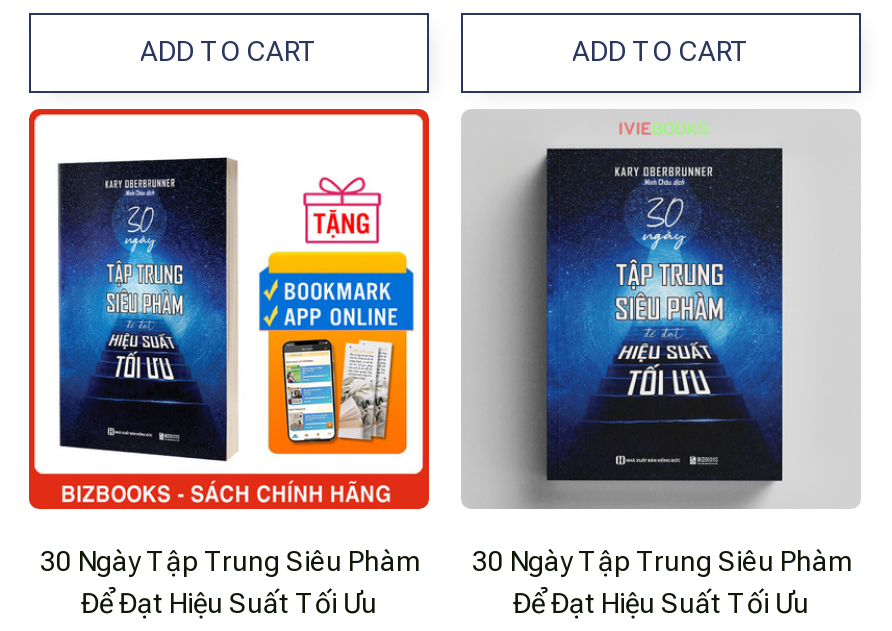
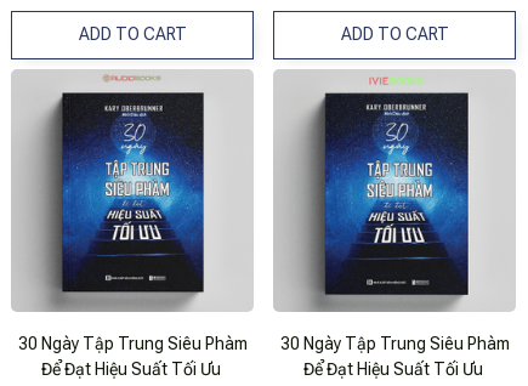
- [image]
+ [image]
